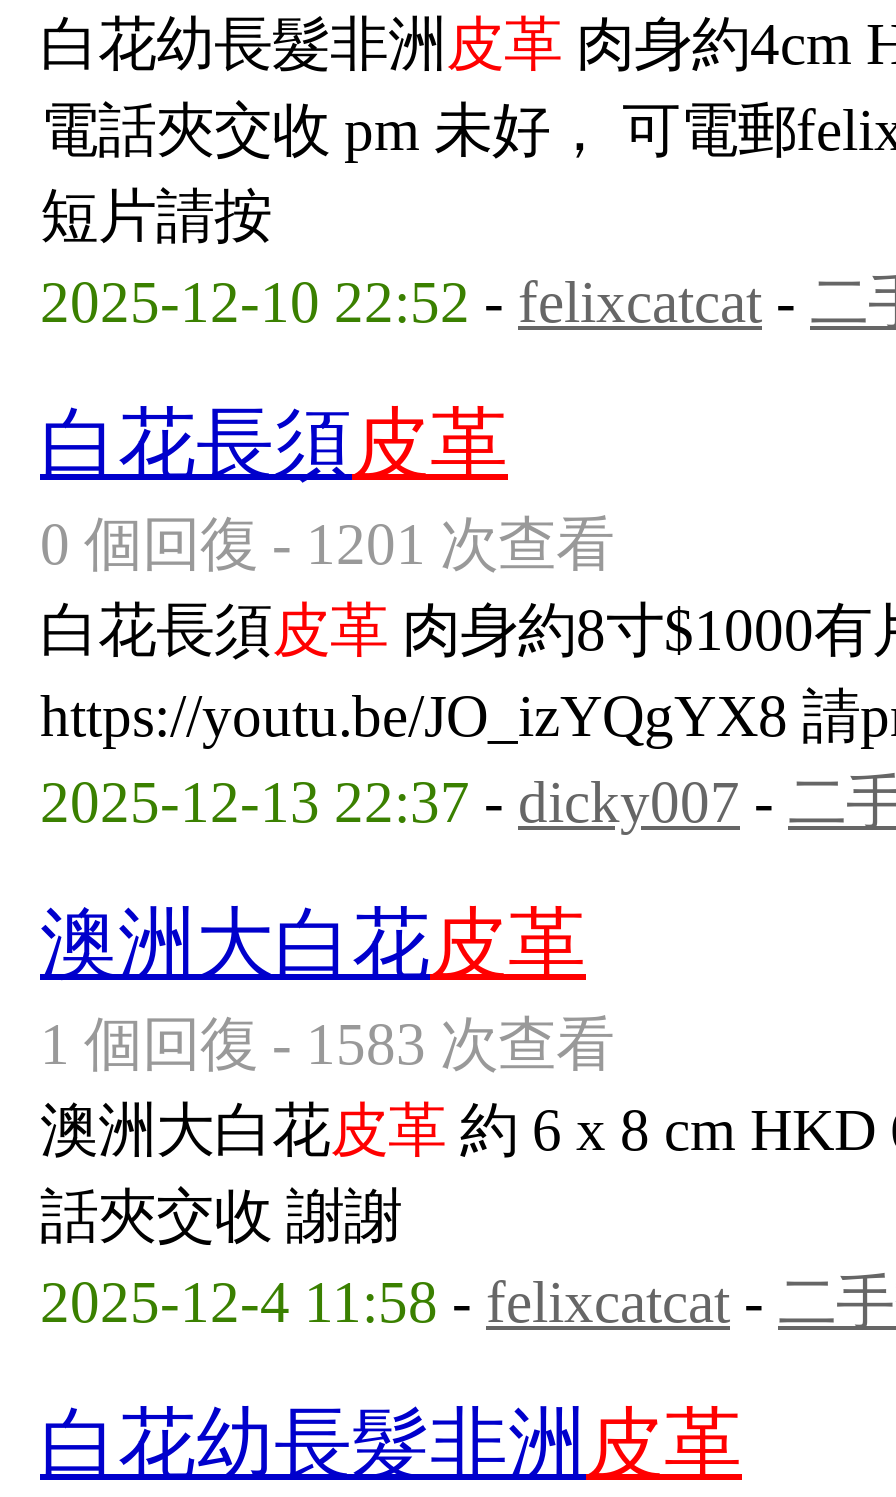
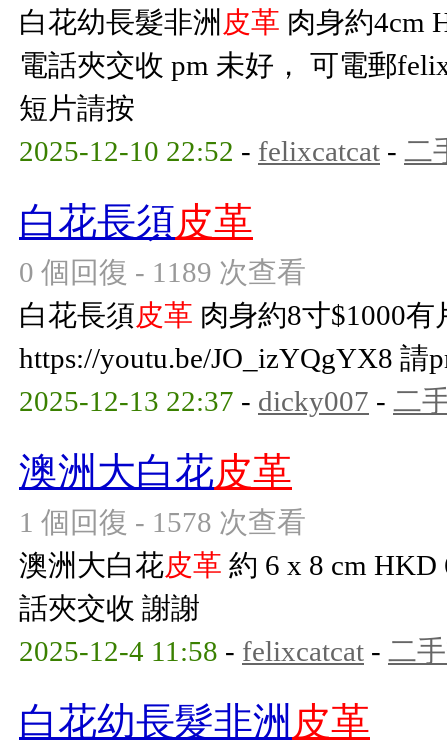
- 0 個回復 - 1201 次查看
+ 0 個回復 - 1189 次查看

- 1 個回復 - 1583 次查看
+ 1 個回復 - 1578 次查看
